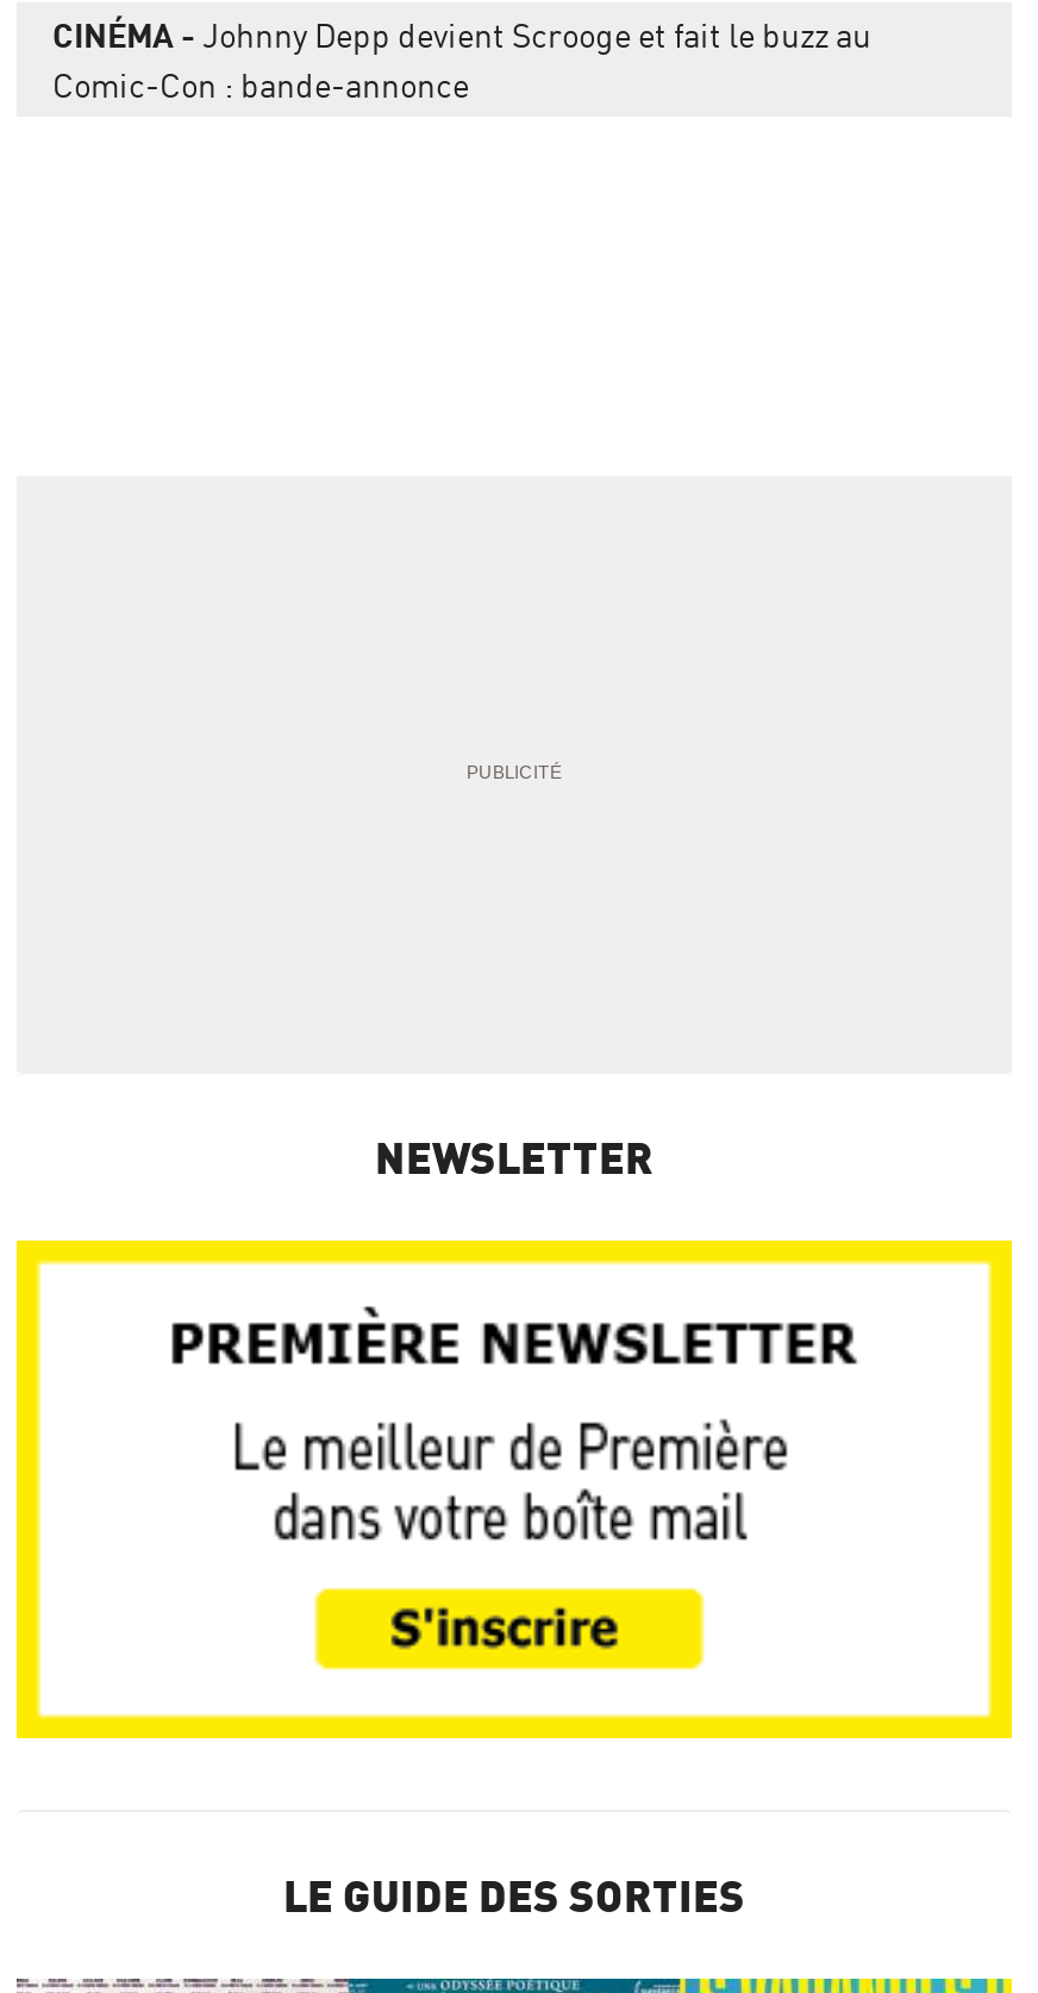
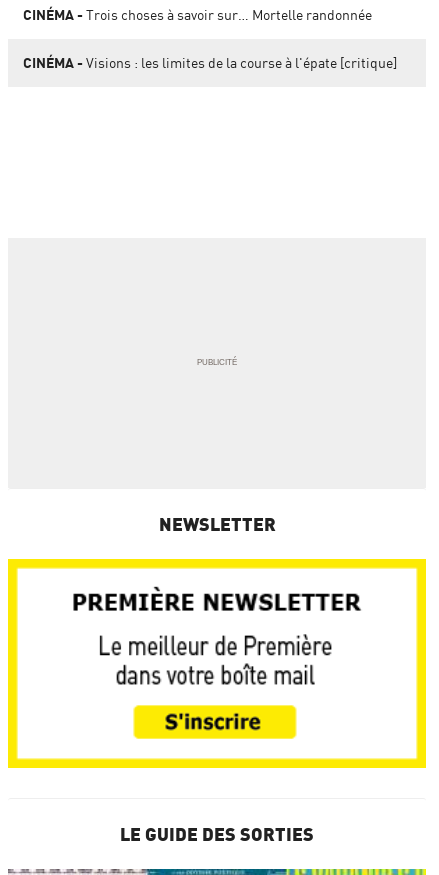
- Johnny Depp devient Scrooge et fait le buzz au
- Comic-Con : bande-annonce
+ Trois choses à savoir sur… Mortelle randonnée
+ CINÉMA
+ Visions : les limites de la course à l'épate [critique]
